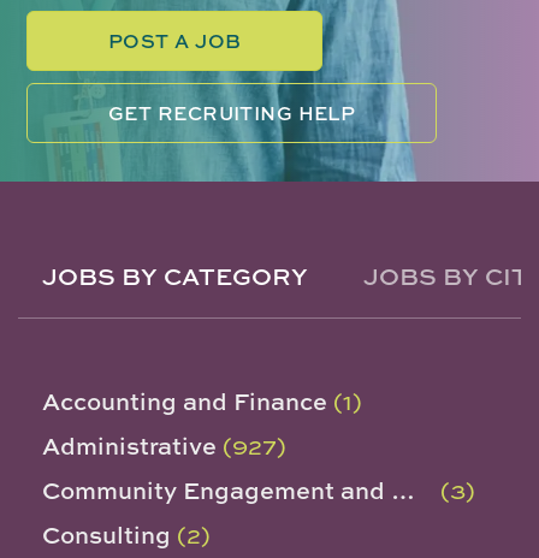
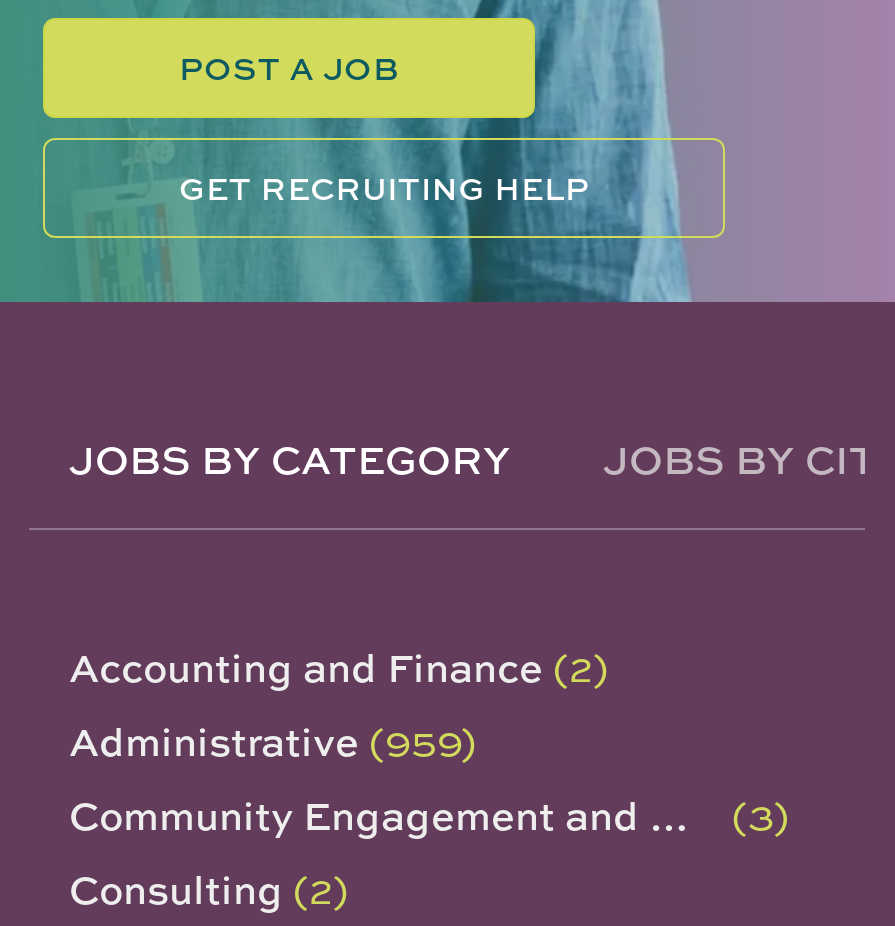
- Accounting and Finance (1)
+ Accounting and Finance (2)

- Administrative (927)
+ Administrative (959)
